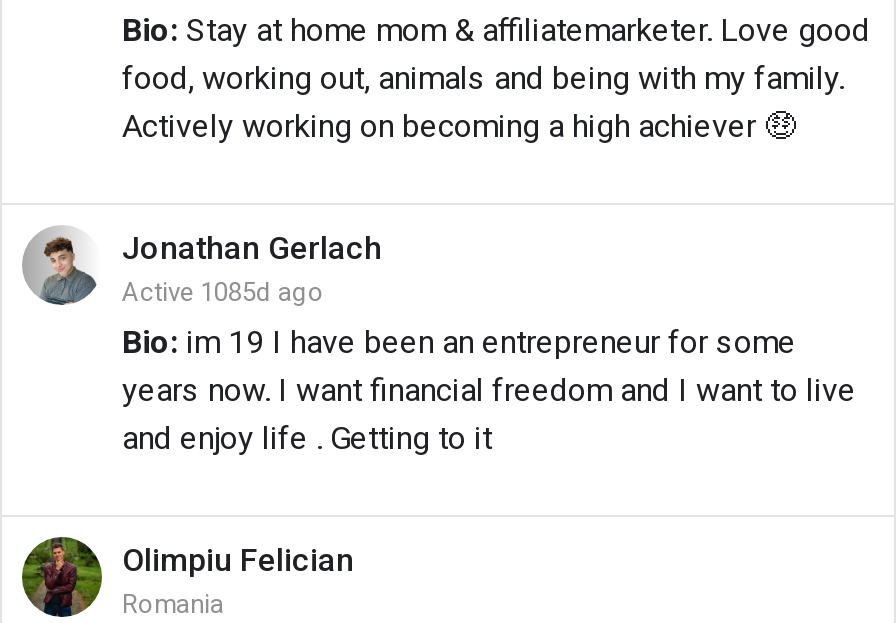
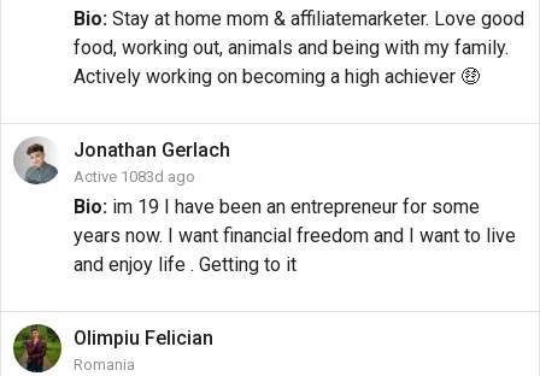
- Active 1085d ago
+ Active 1083d ago
